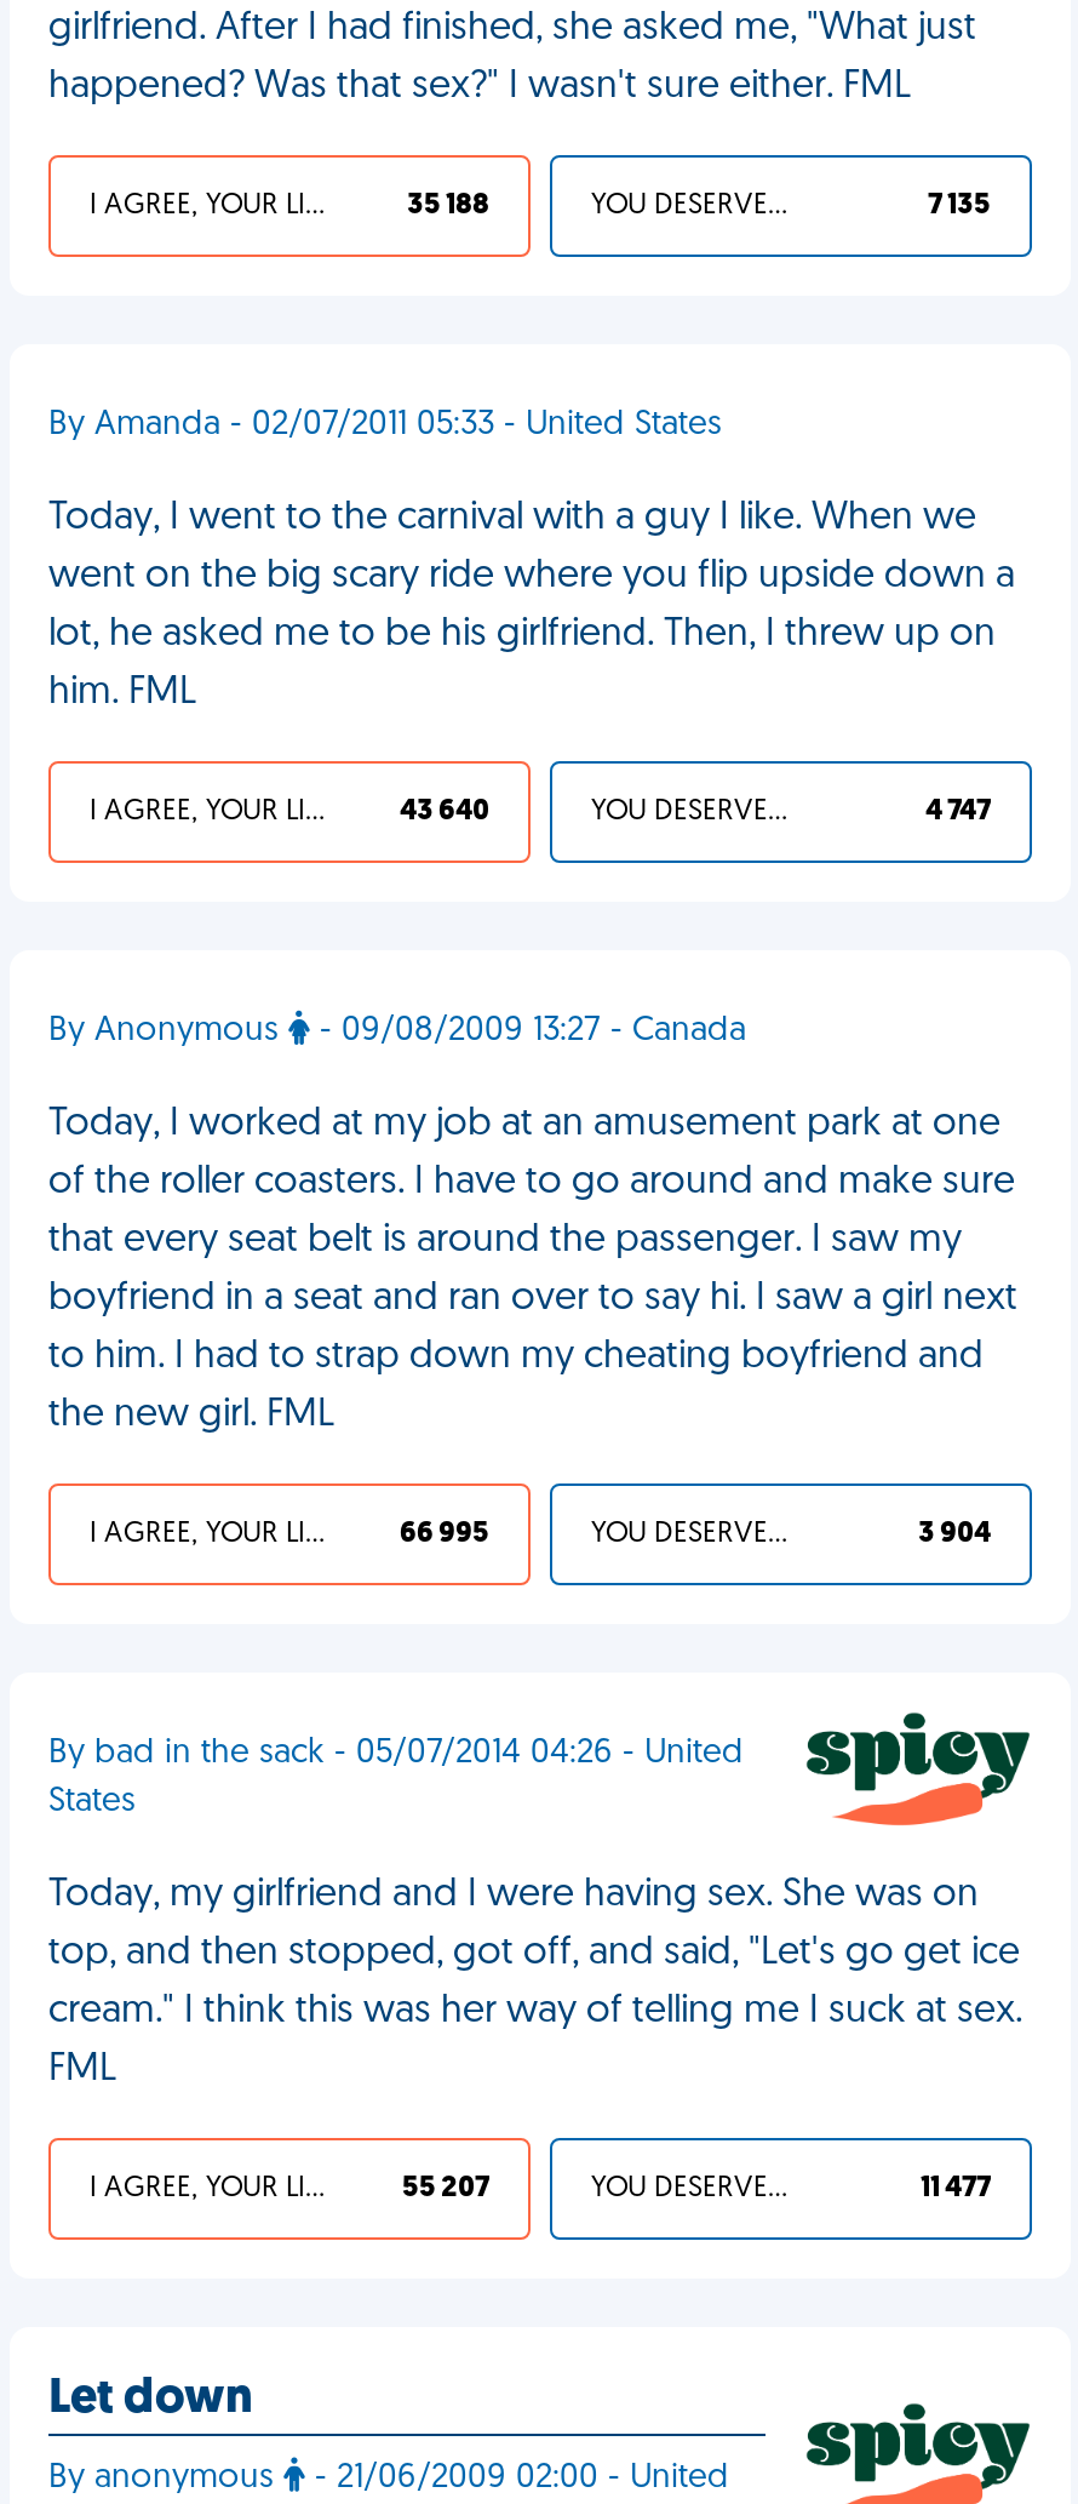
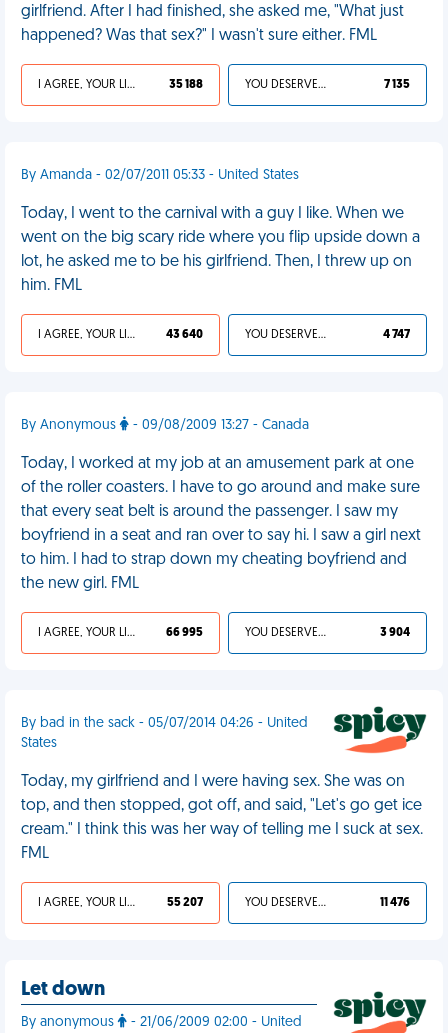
- 11 477
+ 11 476
